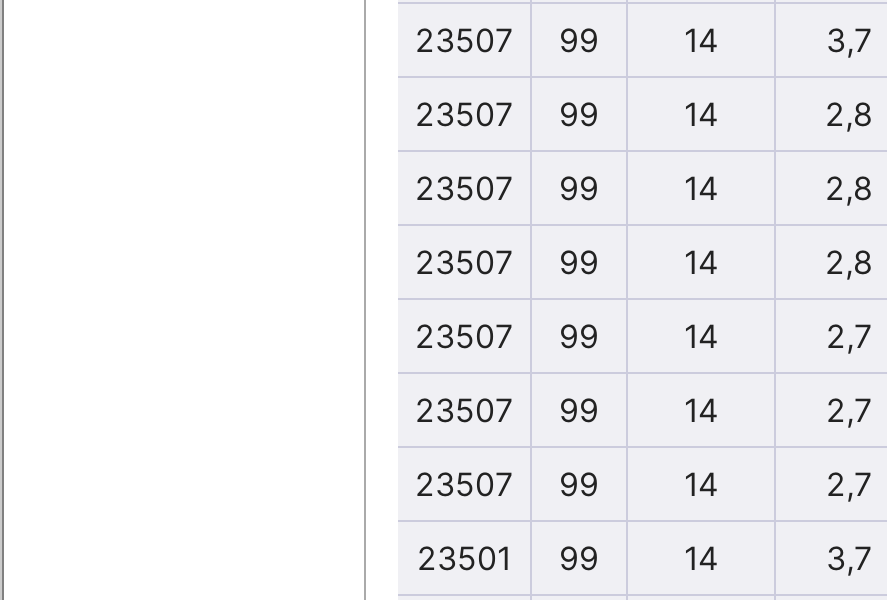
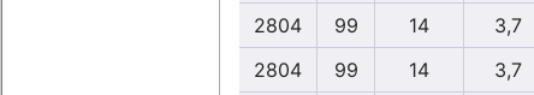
- 23507 99
+ 2804 99

- 23507
- 99
- 14
- 2,8
- 23507
- 99
- 14
- 2,8
- 23507
- 99
- 14
- 2,8
- 23507
- 99
- 14
- 2,7
- 23507
- 99
- 14
- 2,7
- 23507
- 99
- 14
- 2,7
- 23501
+ 2804
